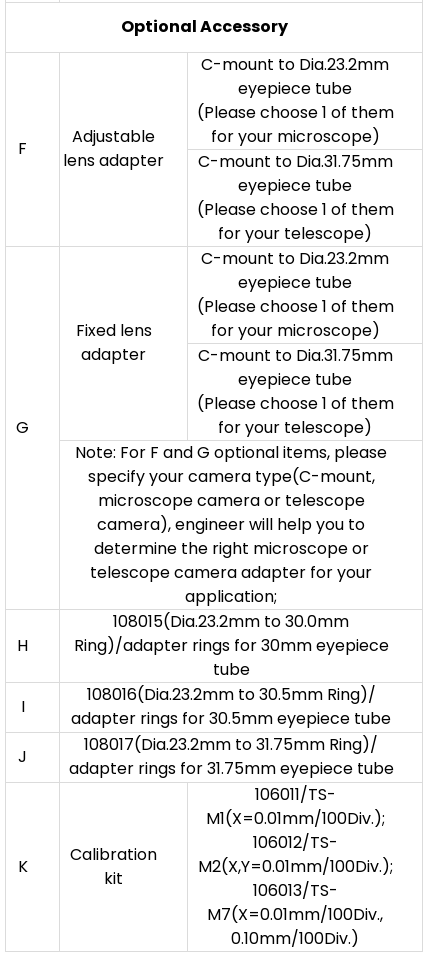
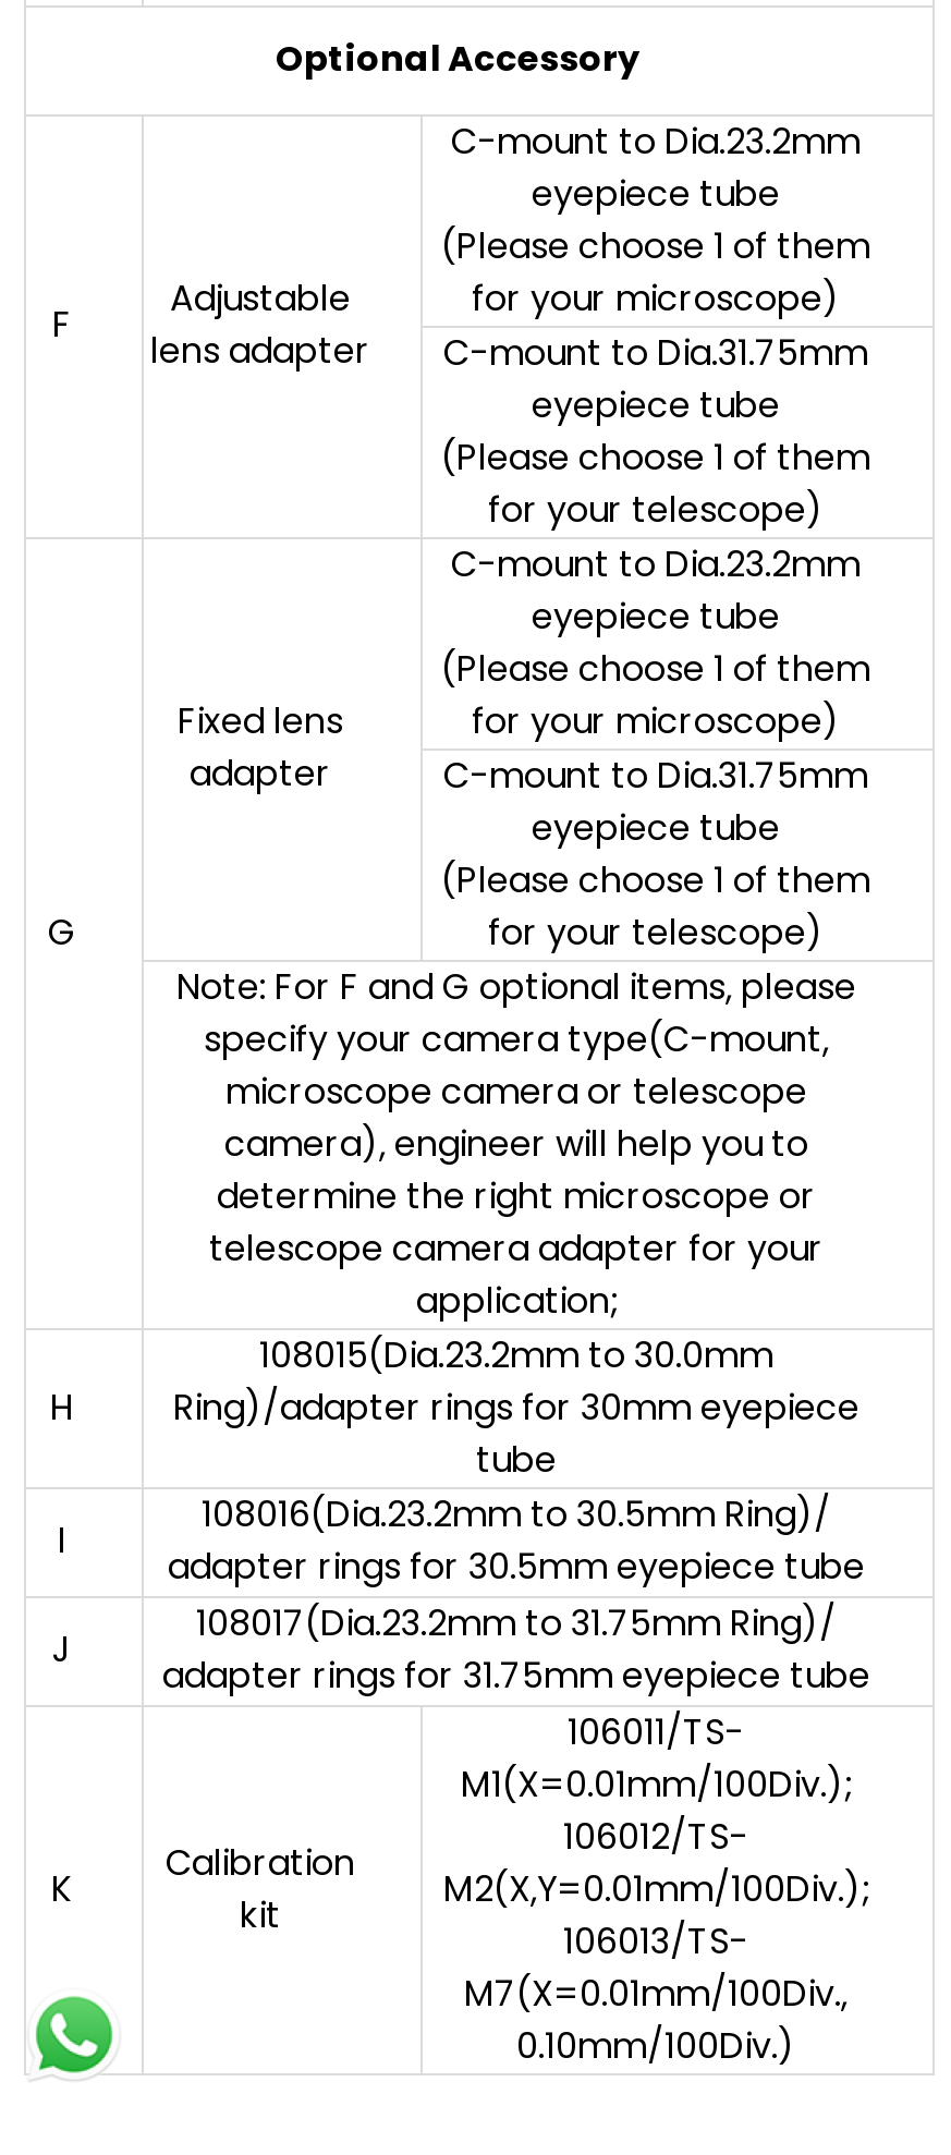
+ [image]
